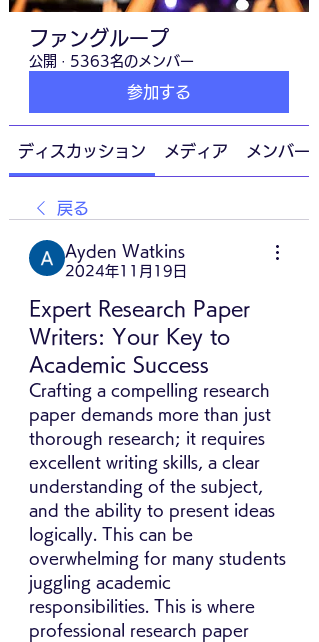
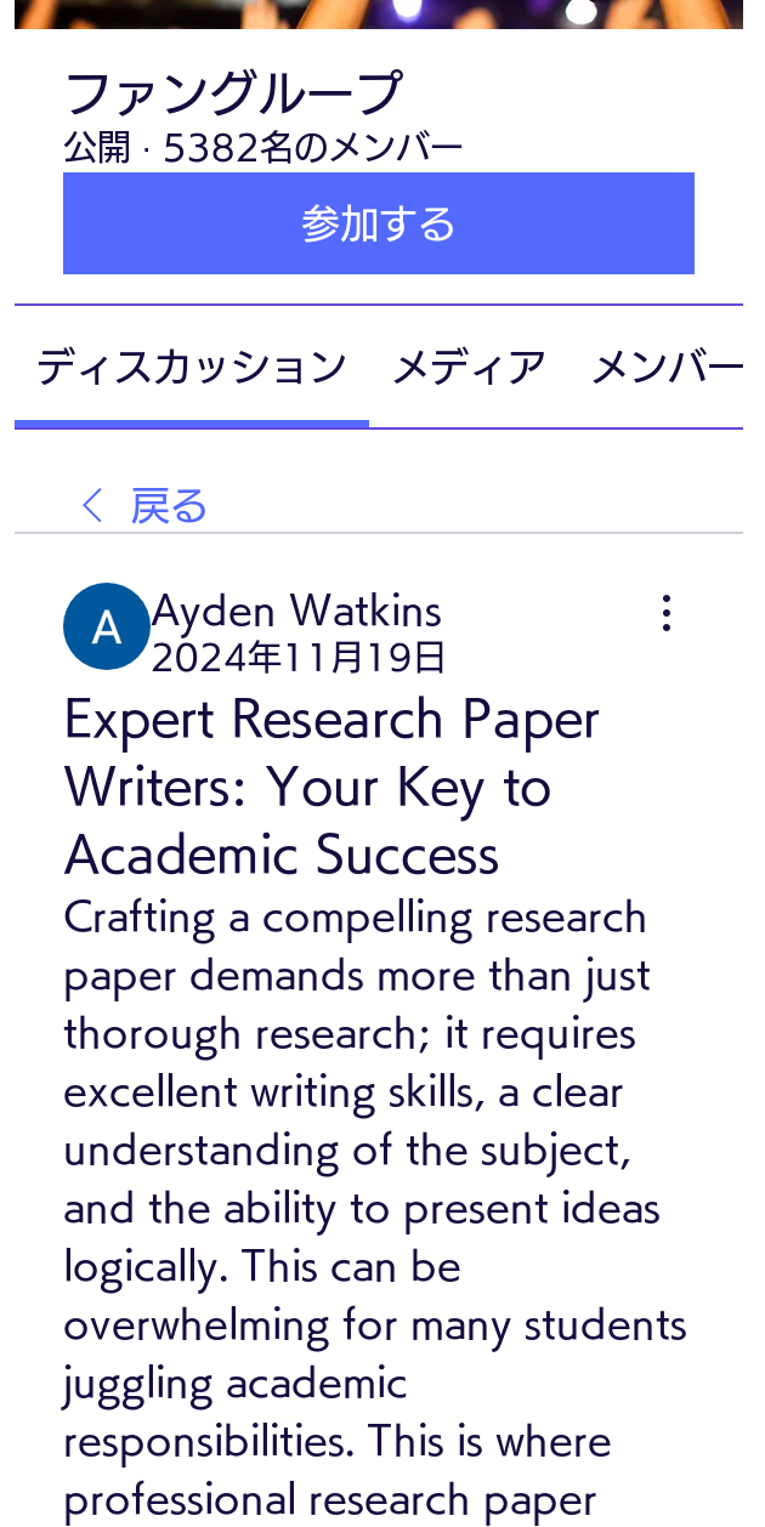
- 公開 · 5363名のメンバー
+ 公開 · 5382名のメンバー
